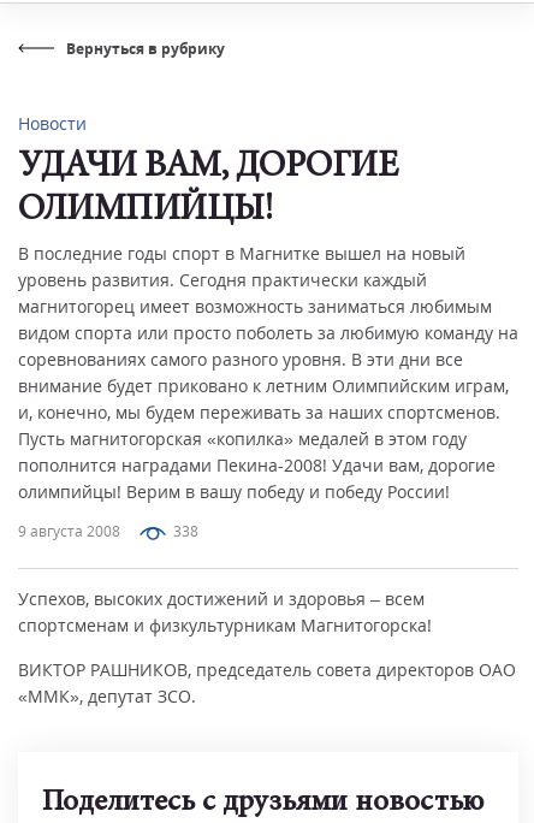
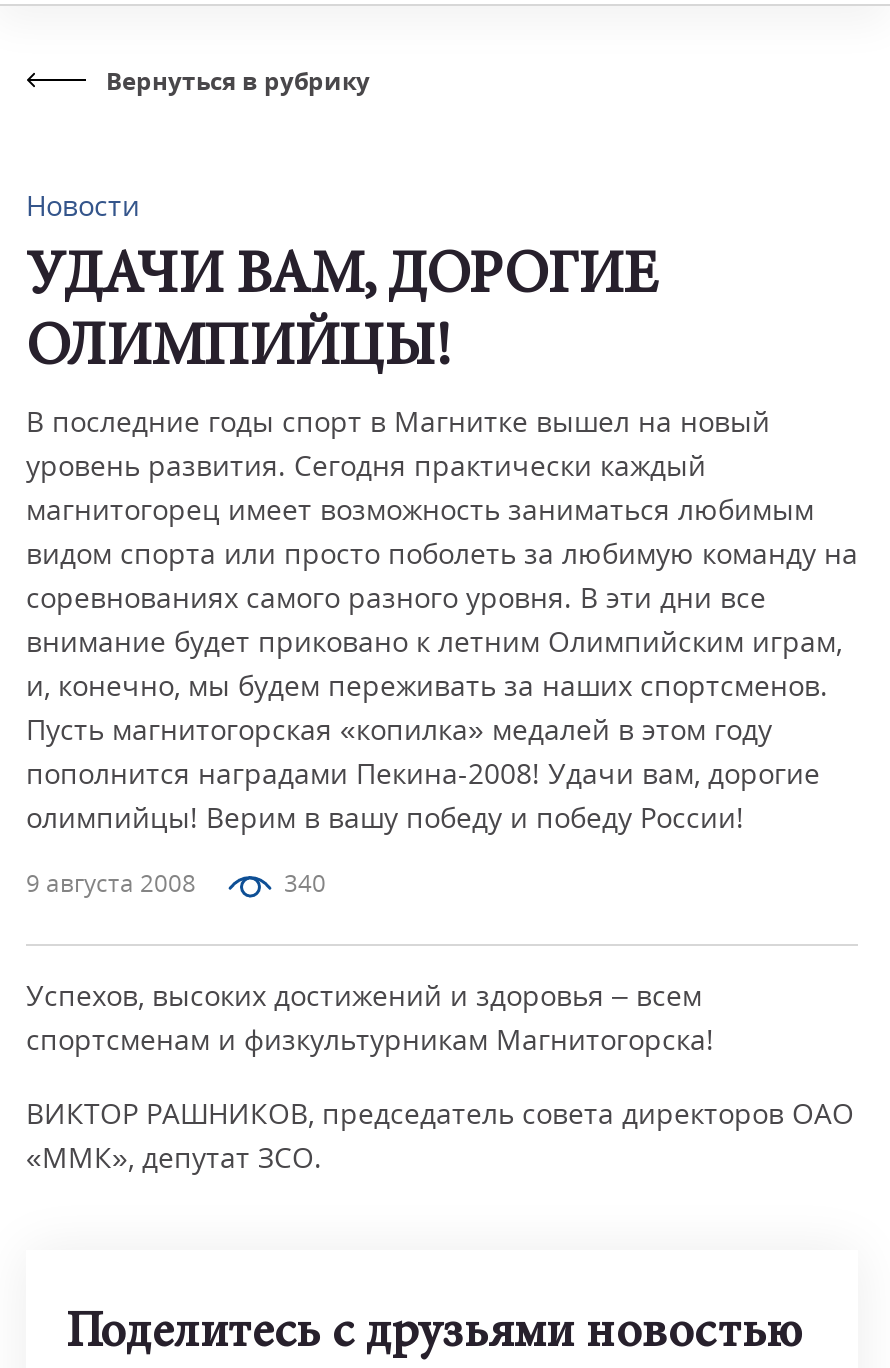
- 338
+ 340
